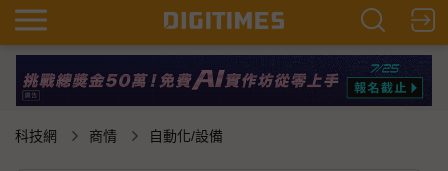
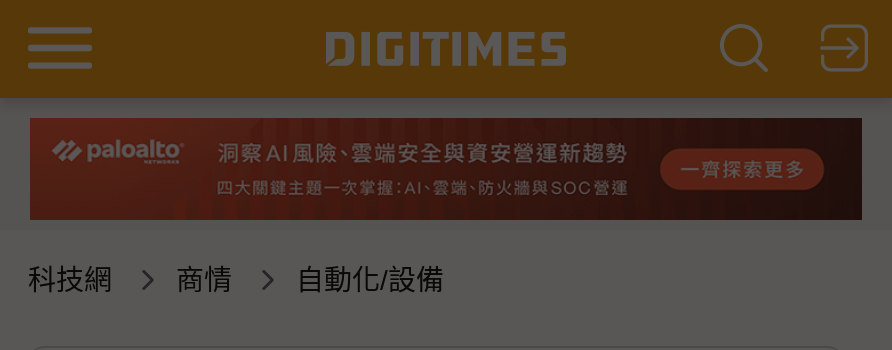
- [image]
+ [image]
